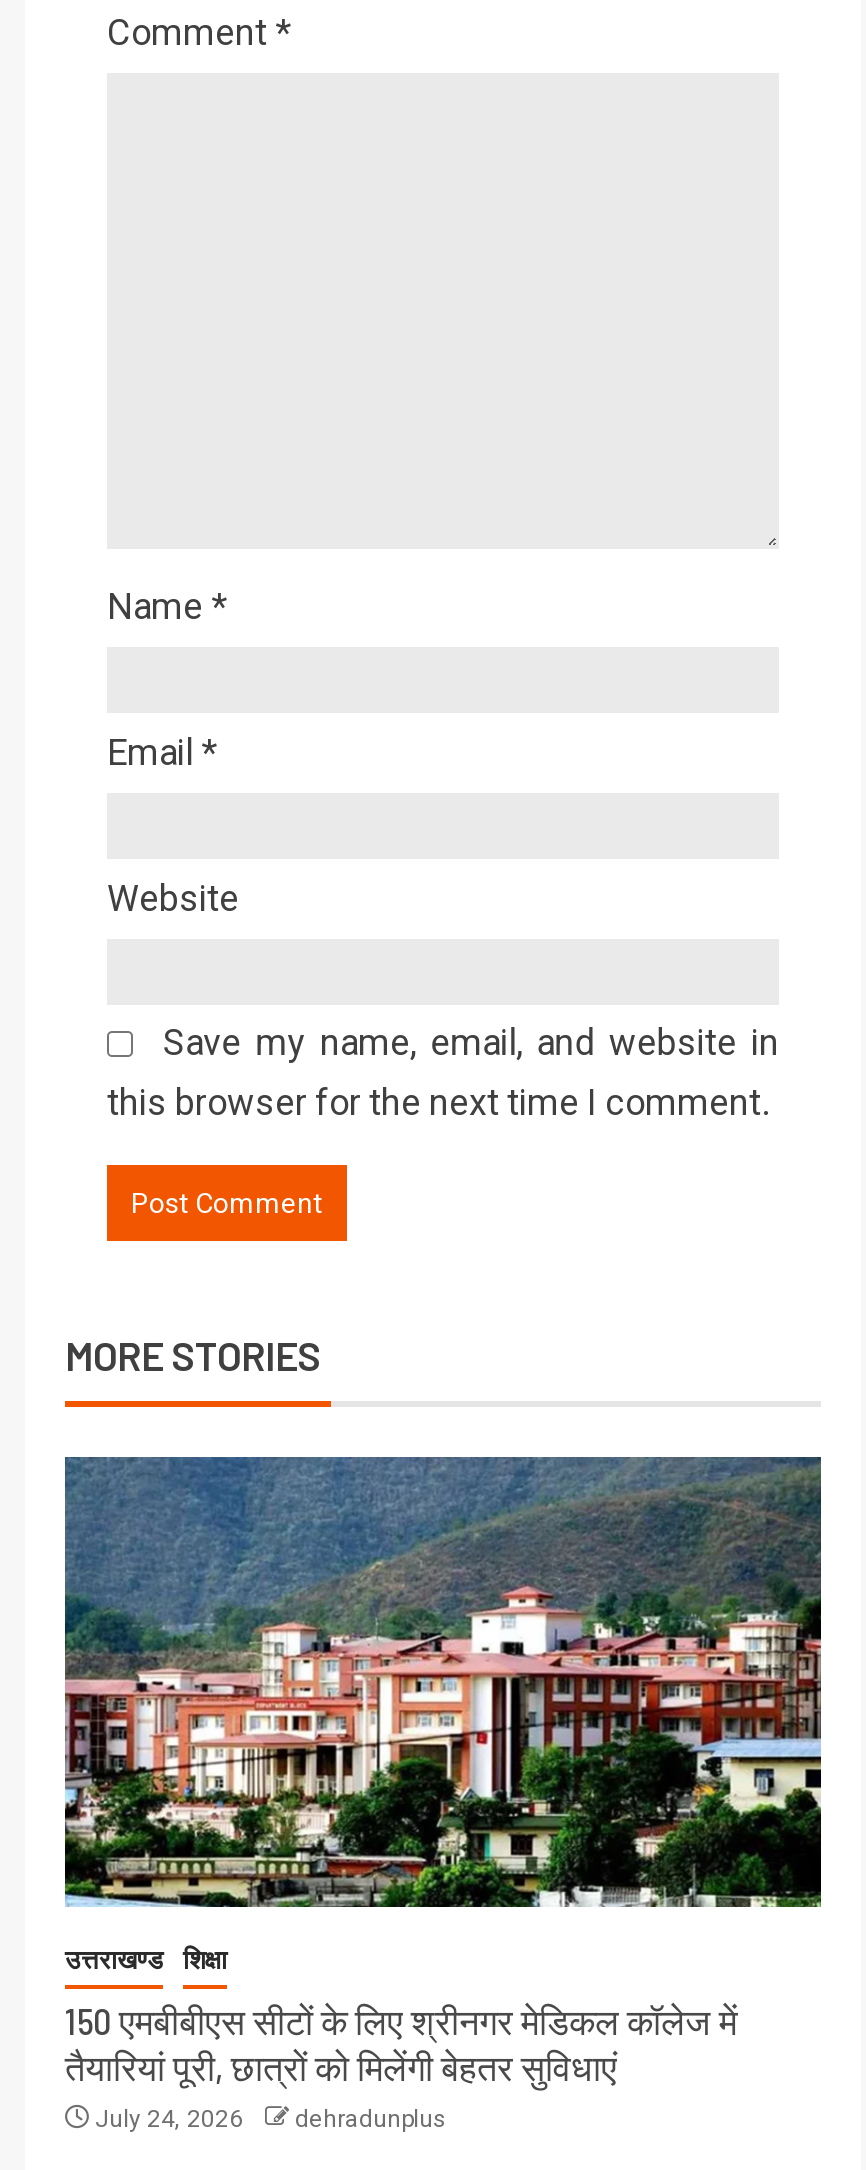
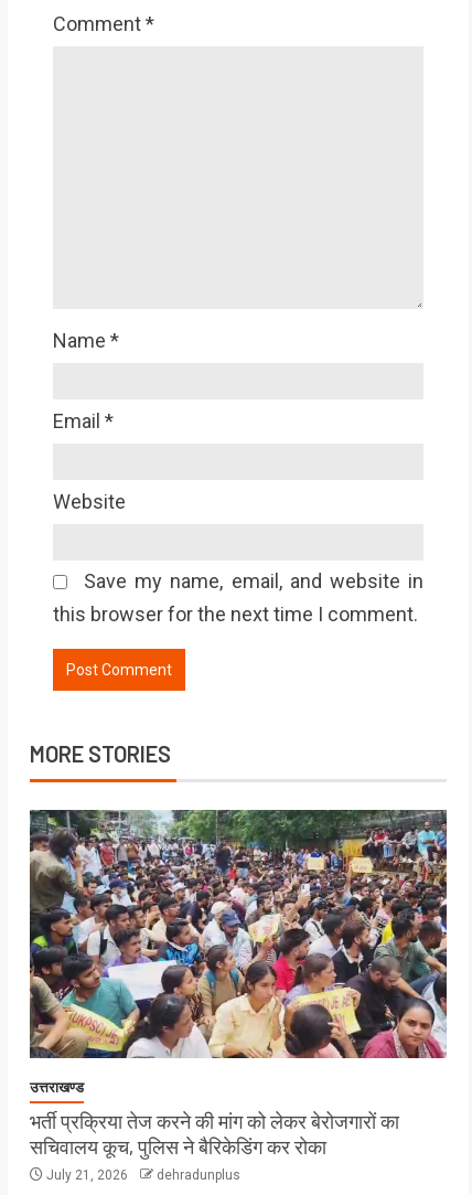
- [image]
+ [image]

- शिक्षा
- 150 एमबीबीएस सीटों के लिए श्रीनगर मेडिकल कॉलेज में
- तैयारियां पूरी, छात्रों को मिलेंगी बेहतर सुविधाएं
- July 24, 2026
+ भर्ती प्रक्रिया तेज करने की मांग को लेकर बेरोजगारों का
+ सचिवालय कूच, पुलिस ने बैरिकेडिंग कर रोका
+ July 21, 2026
